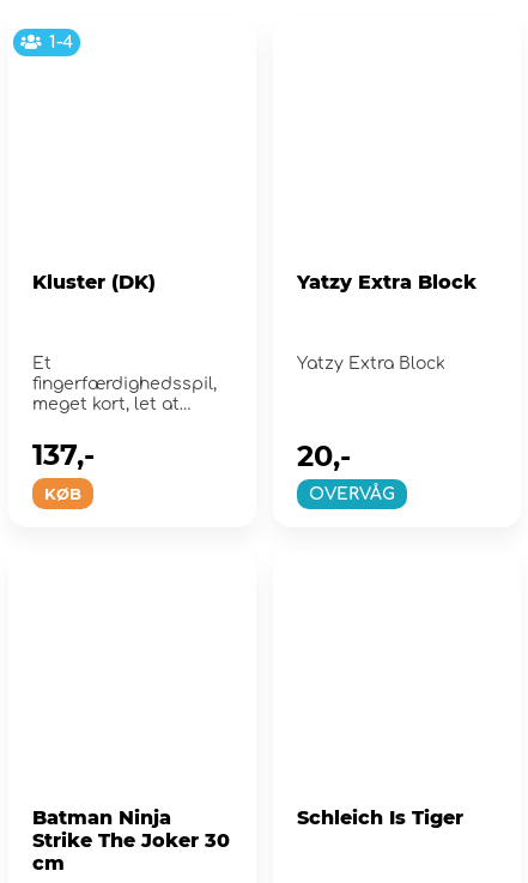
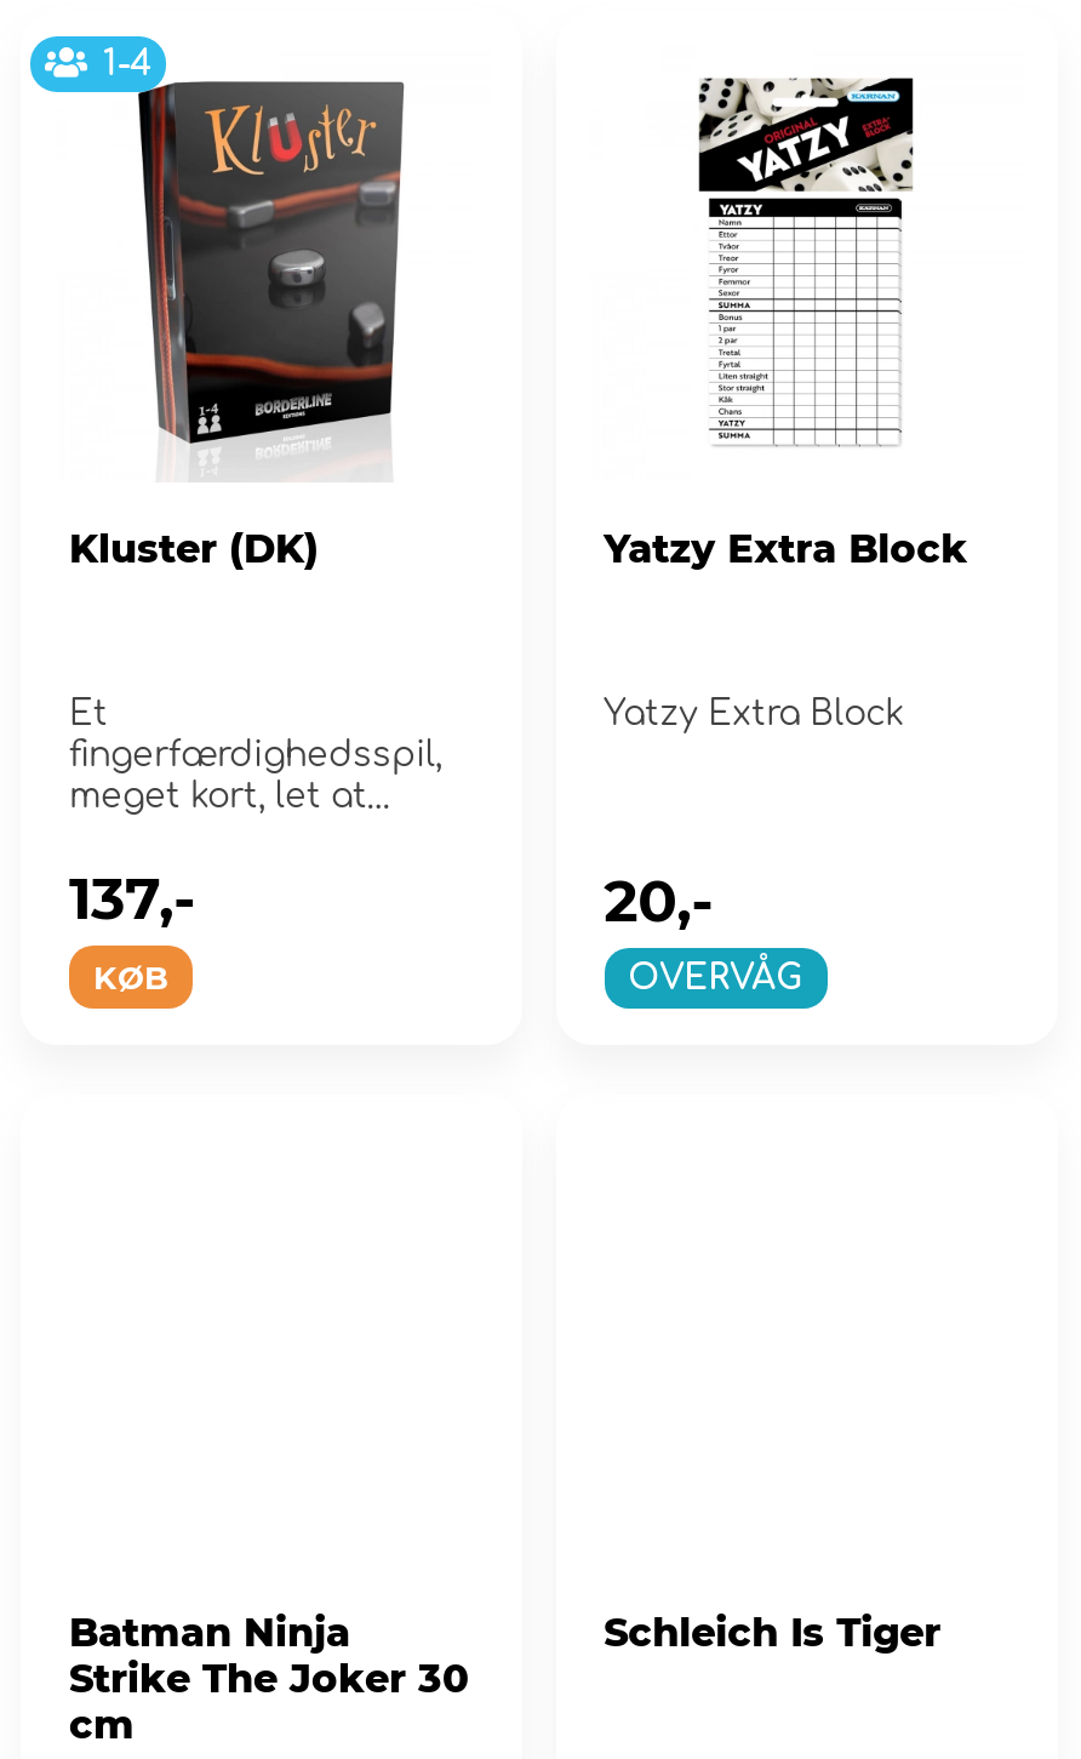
+ [image]

+ [image]
